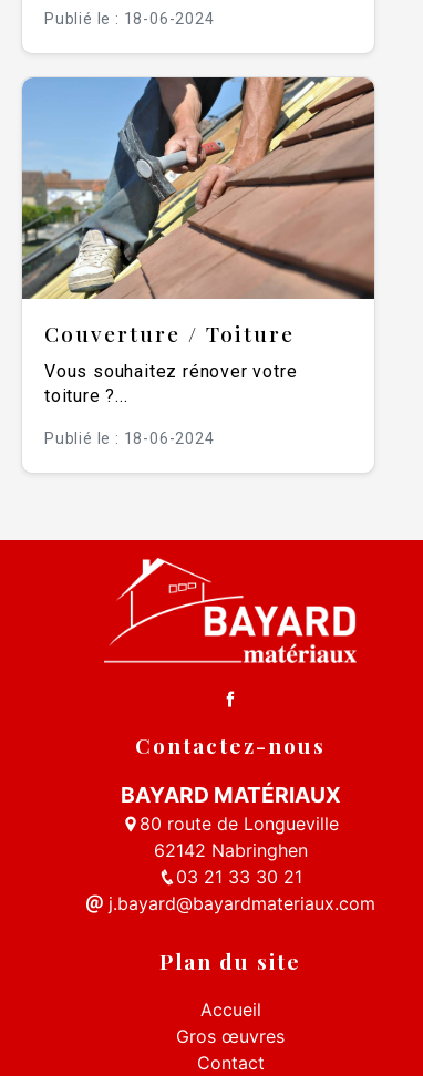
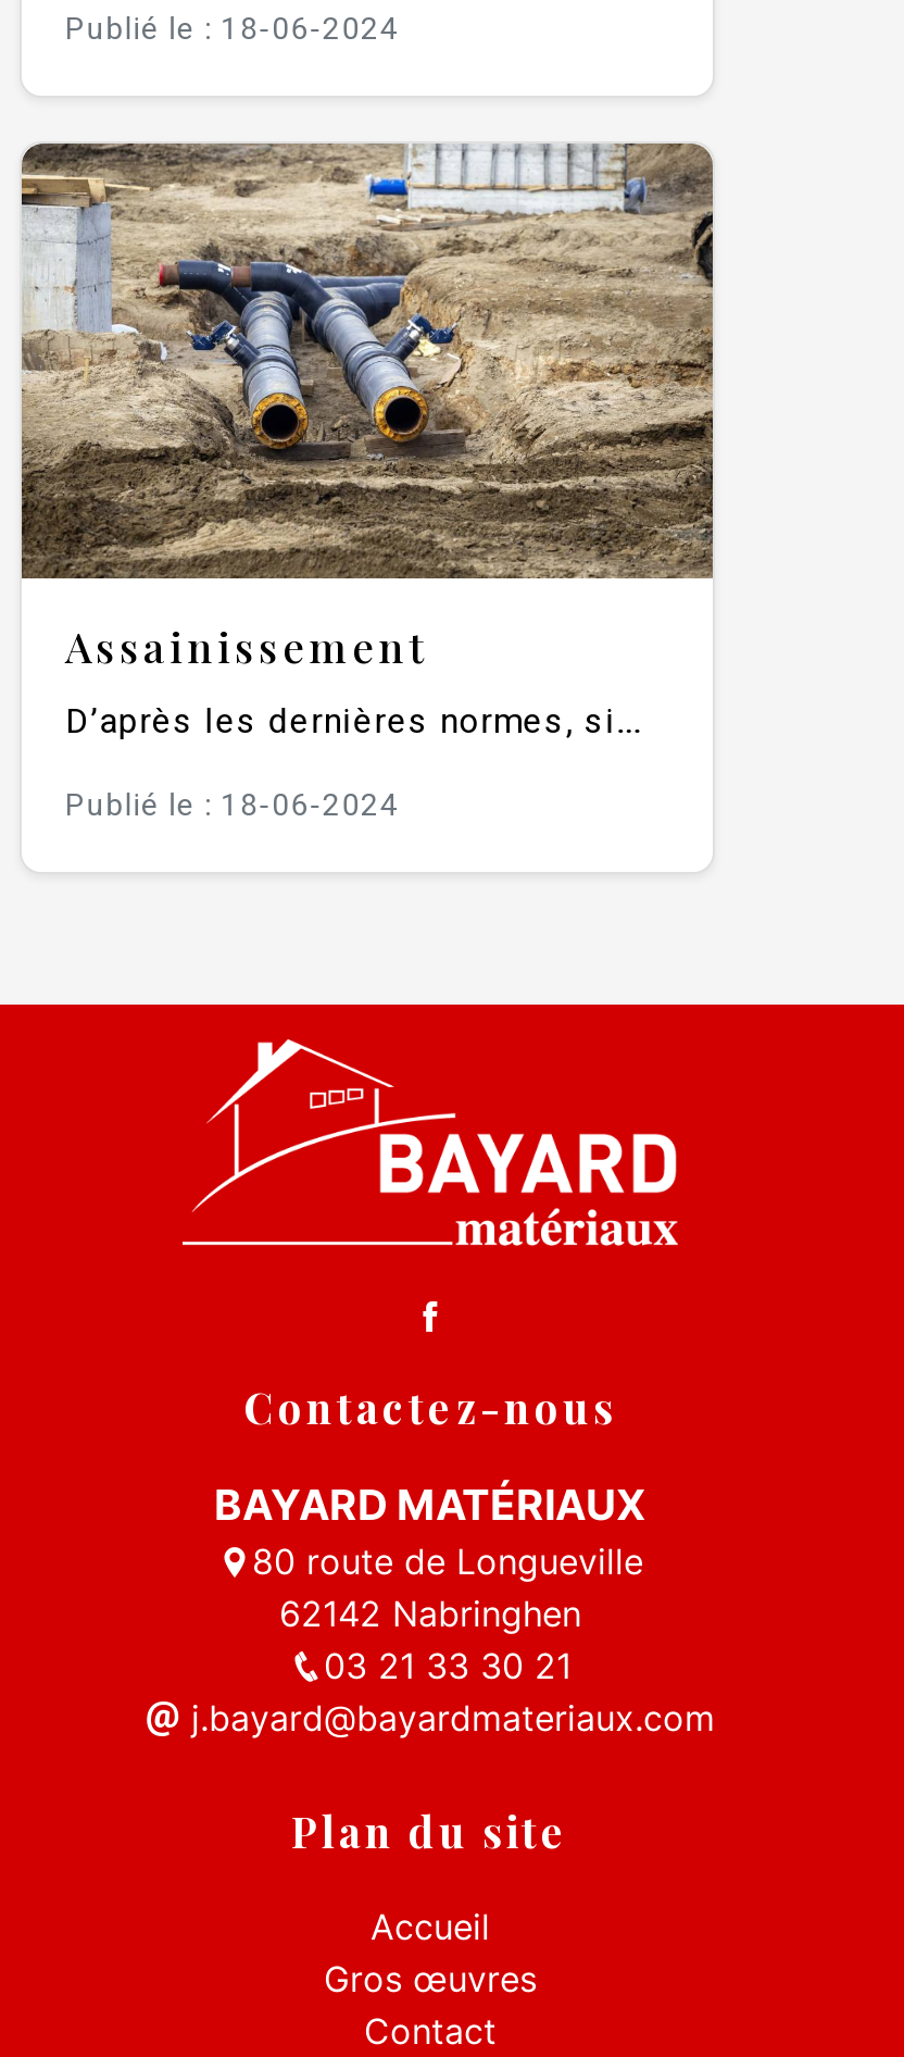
- [image]
- Couverture / Toiture
+ [image]
+ Assainissement

- Vous souhaitez rénover votre
- toiture ?...
+ D’après les dernières normes, si...
